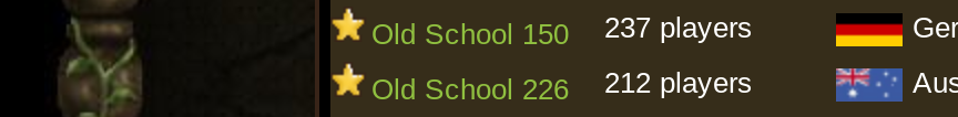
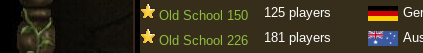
- Old School 150 237 players
+ Old School 150 125 players

- Old School 226 212 players
+ Old School 226 181 players
